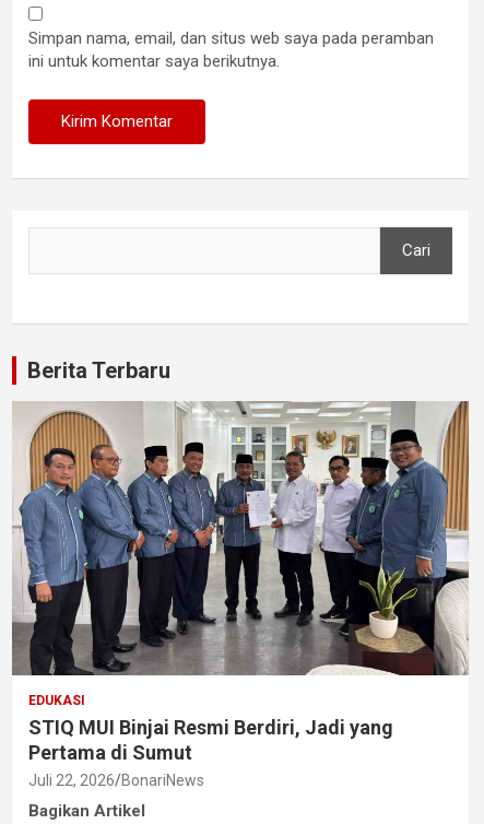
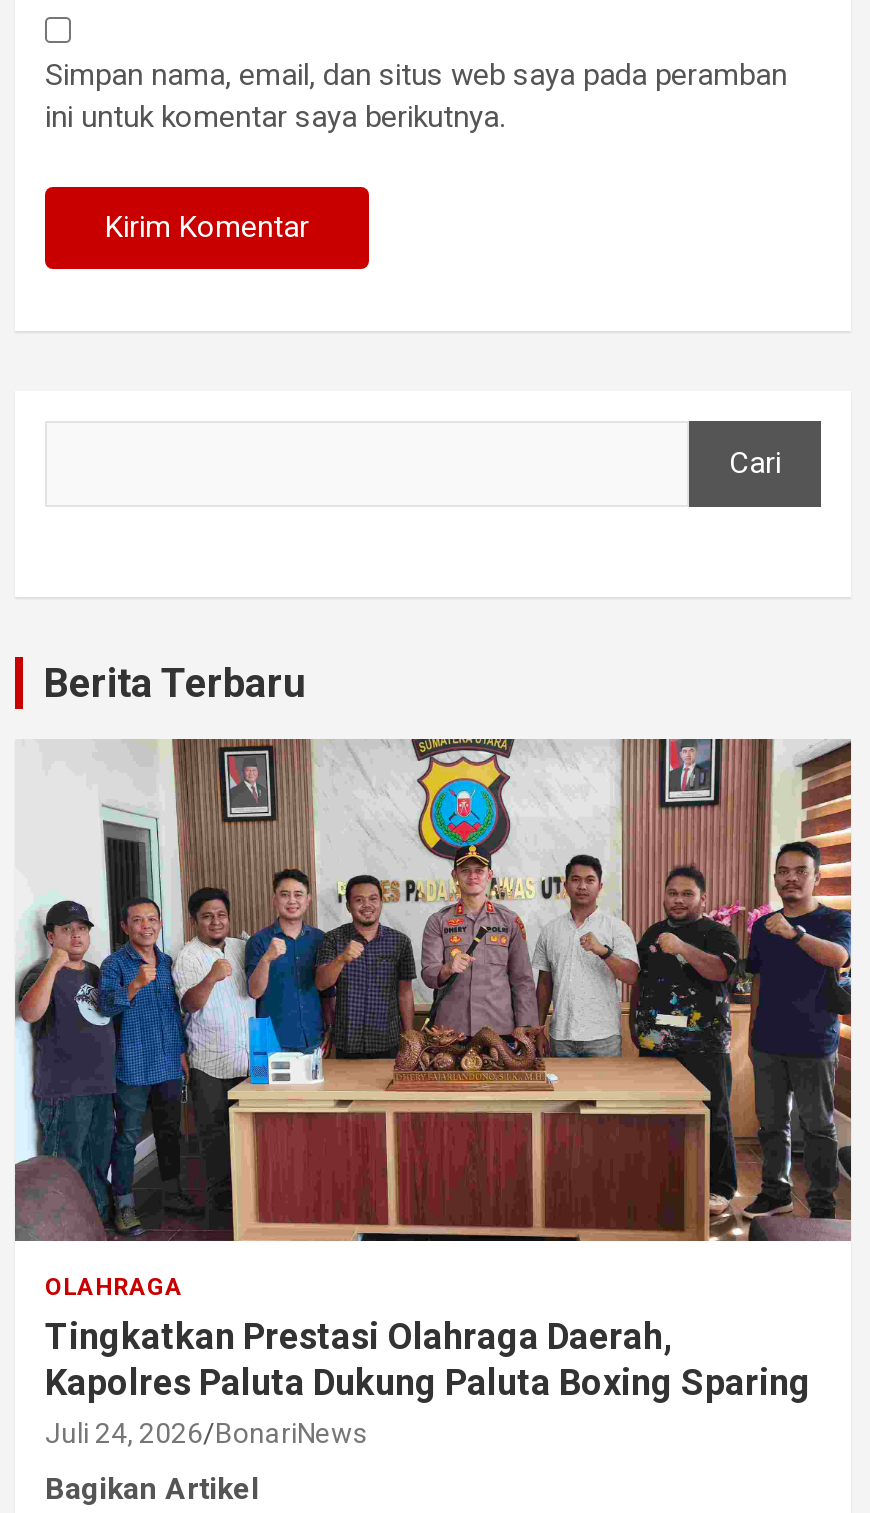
- [image]
- EDUKASI
- STIQ MUI Binjai Resmi Berdiri, Jadi yang
- Pertama di Sumut
- Juli 22, 2026 BonariNews
+ [image]
+ OLAHRAGA
+ Tingkatkan Prestasi Olahraga Daerah,
+ Kapolres Paluta Dukung Paluta Boxing Sparing
+ Juli 24, 2026 BonariNews
